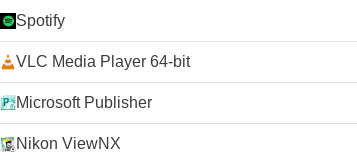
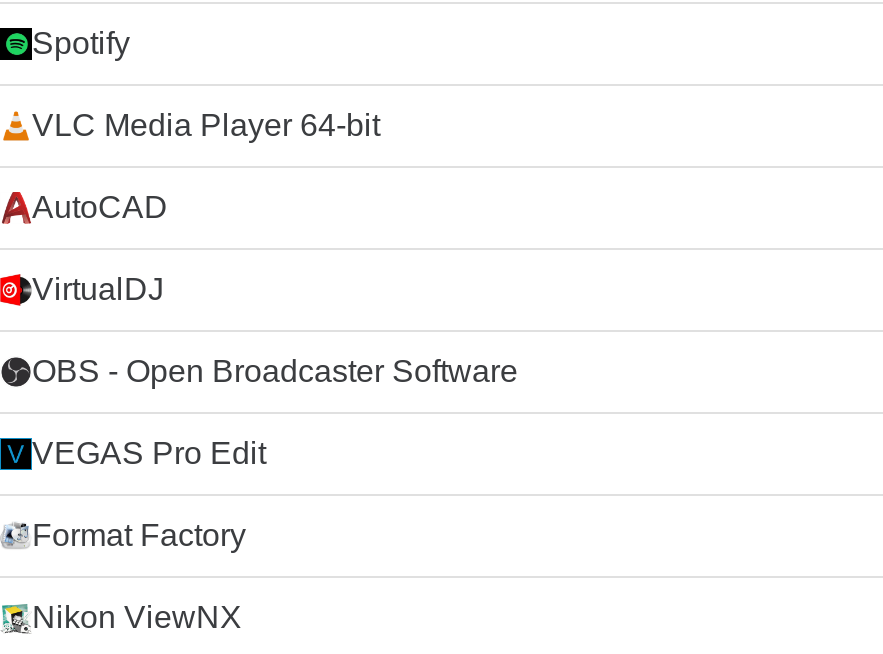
- Microsoft Publisher
+ AutoCAD
+ VirtualDJ
+ OBS - Open Broadcaster Software
+ VEGAS Pro Edit
+ Format Factory
